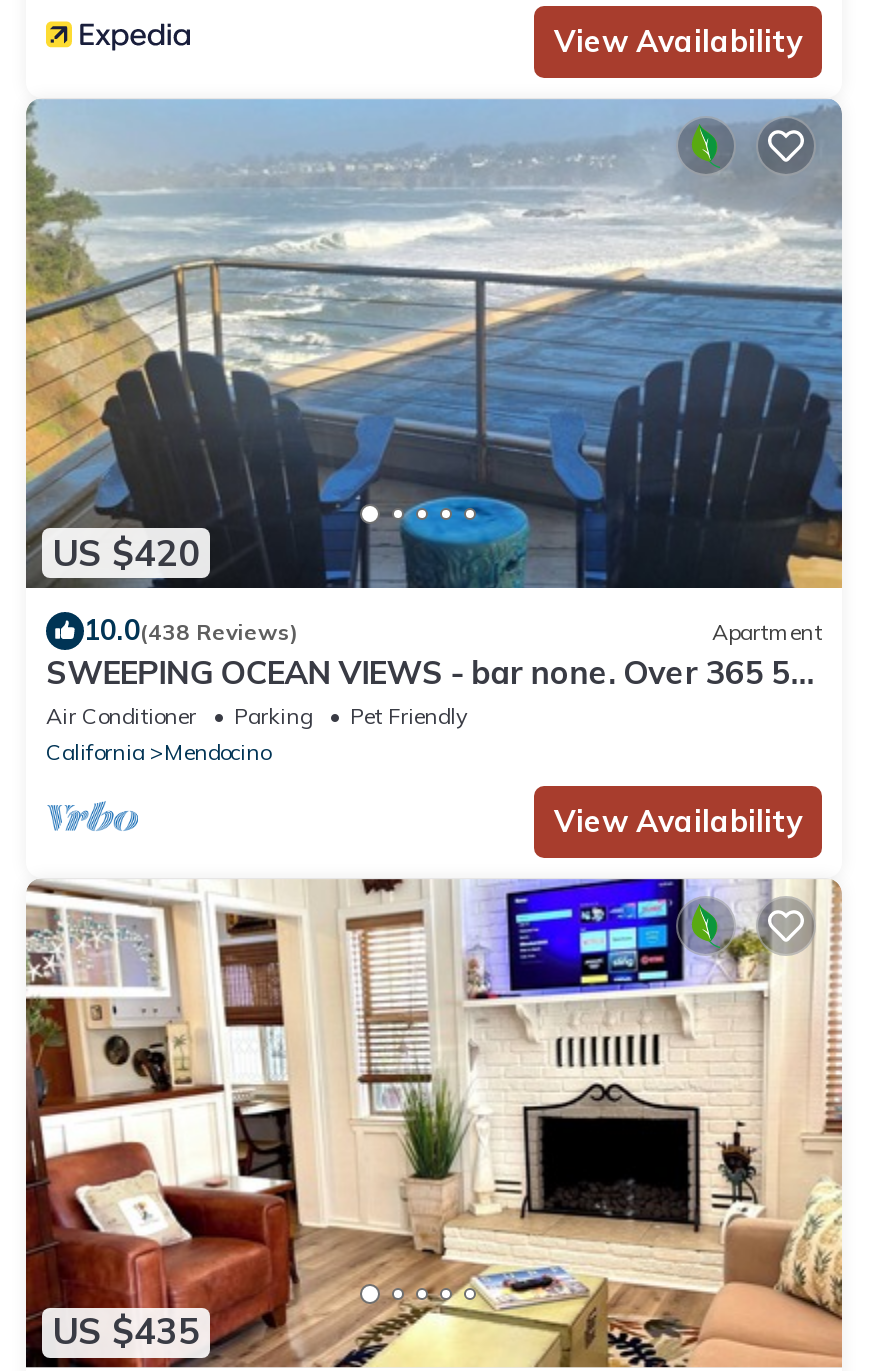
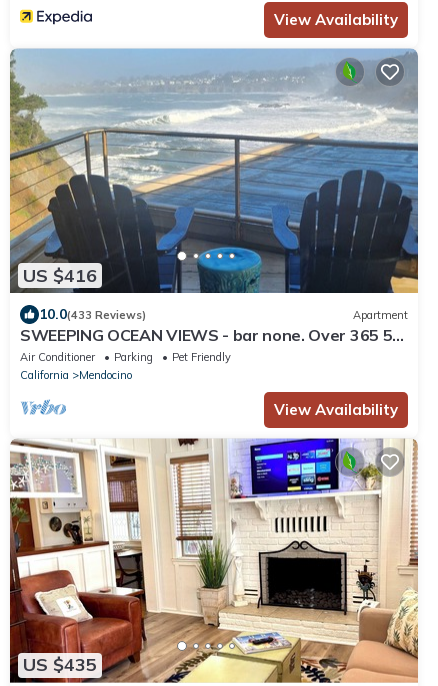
- US $420
+ US $416

- 10.0(438 Reviews)
+ 10.0(433 Reviews)
